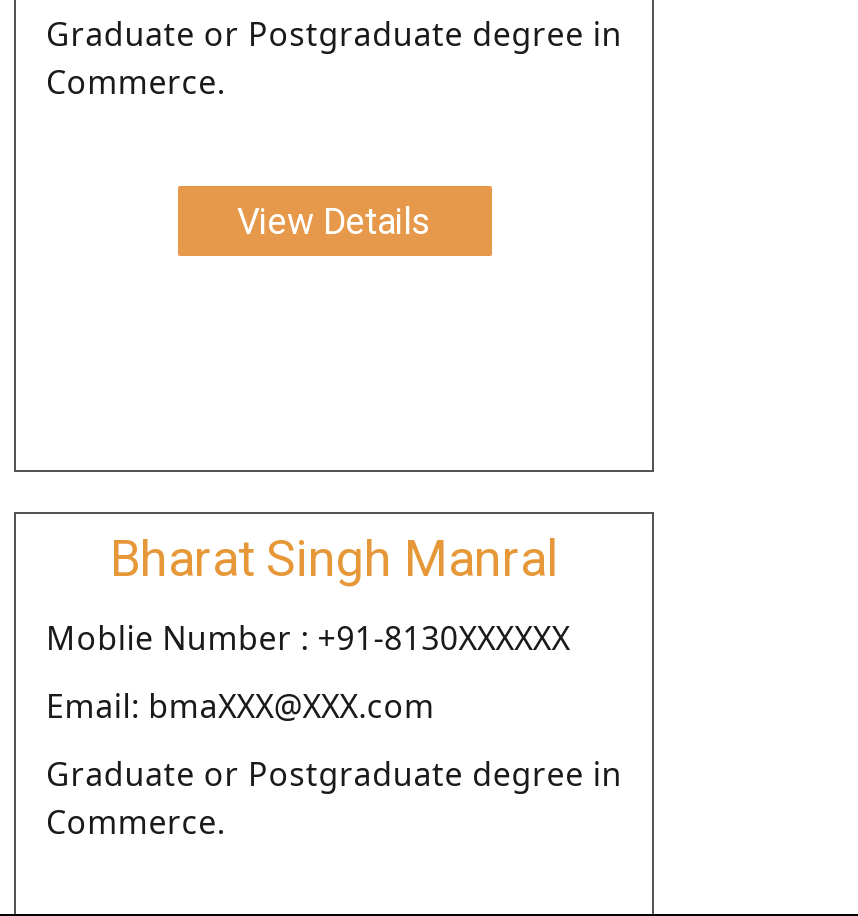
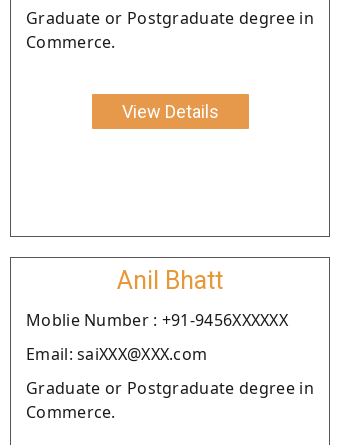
- Bharat Singh Manral
+ Anil Bhatt

- Moblie Number : +91-8130XXXXXX
+ Moblie Number : +91-9456XXXXXX

- Email: bmaXXX@XXX.com
+ Email: saiXXX@XXX.com
